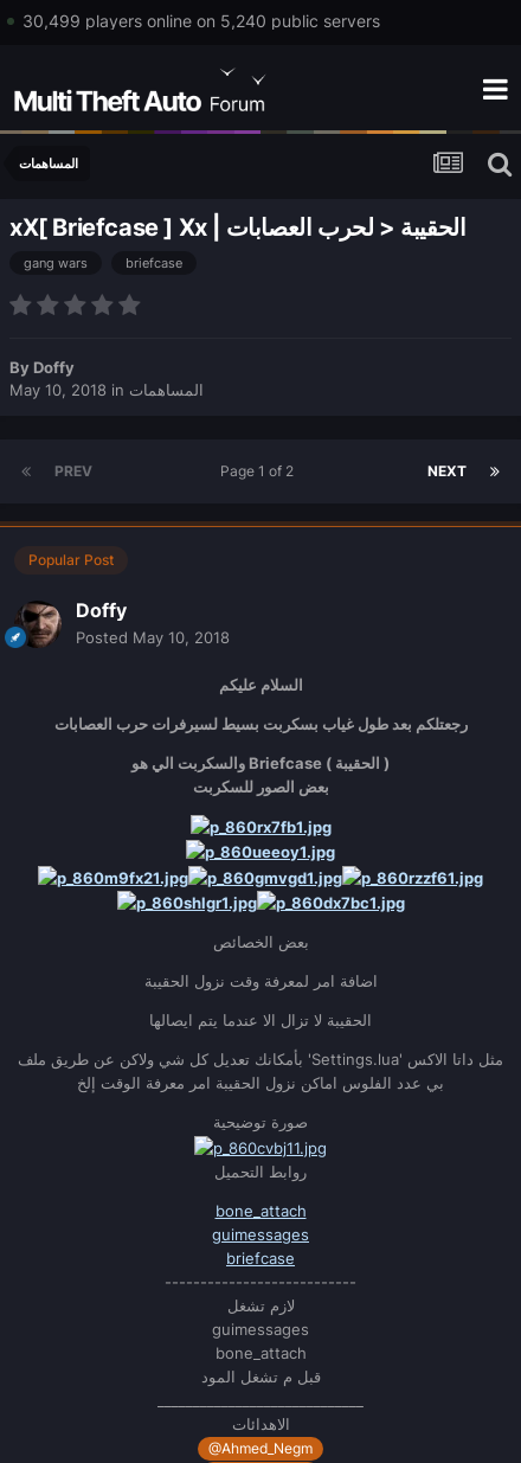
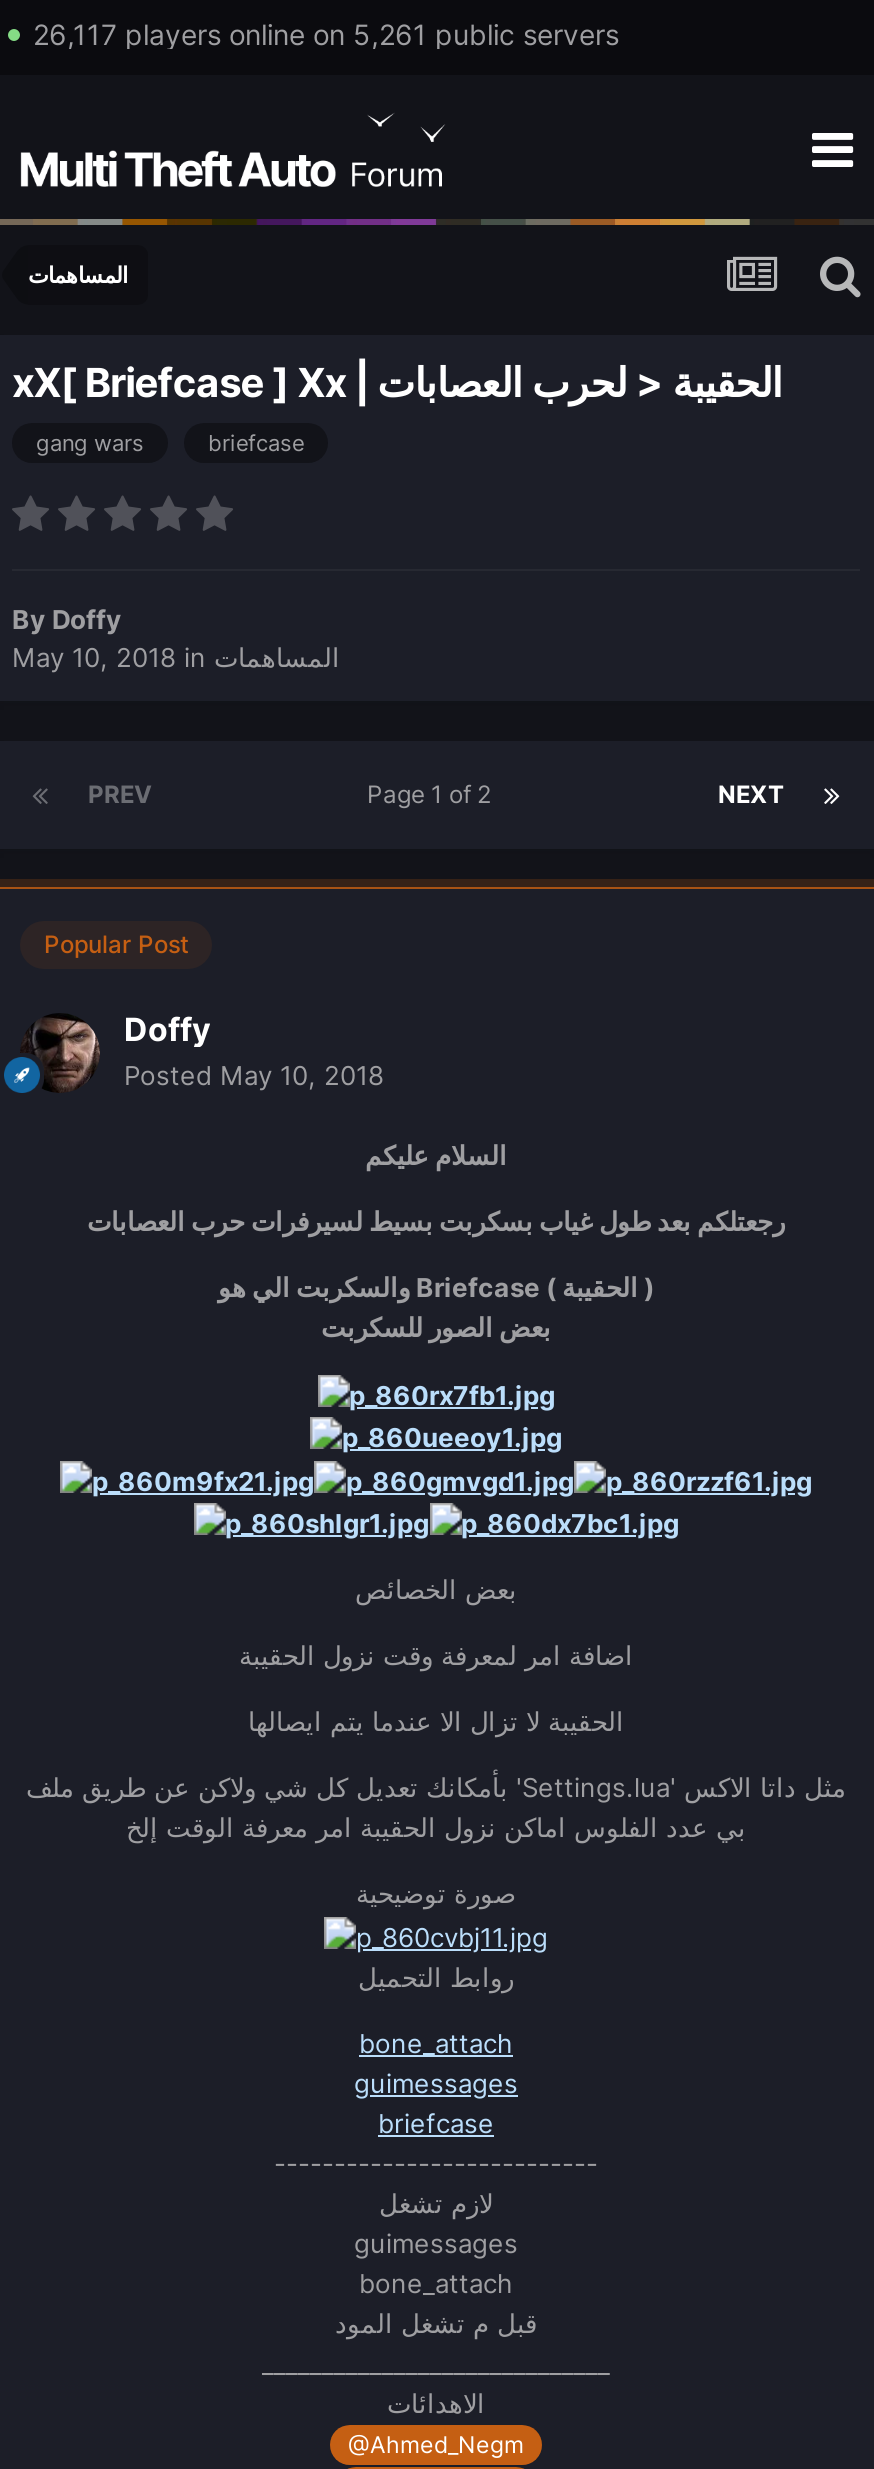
- 30,499 players online on 5,240 public servers
+ 26,117 players online on 5,261 public servers
